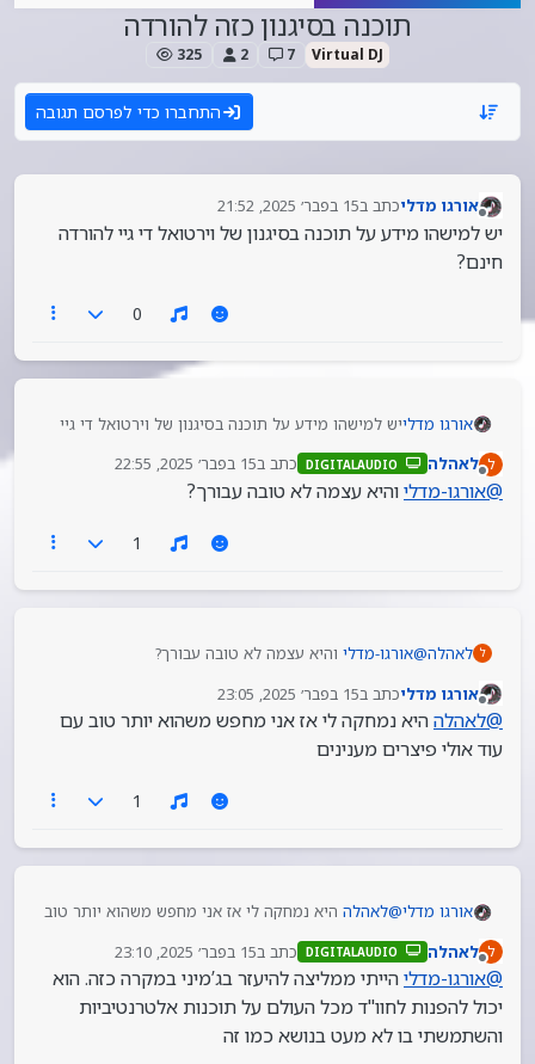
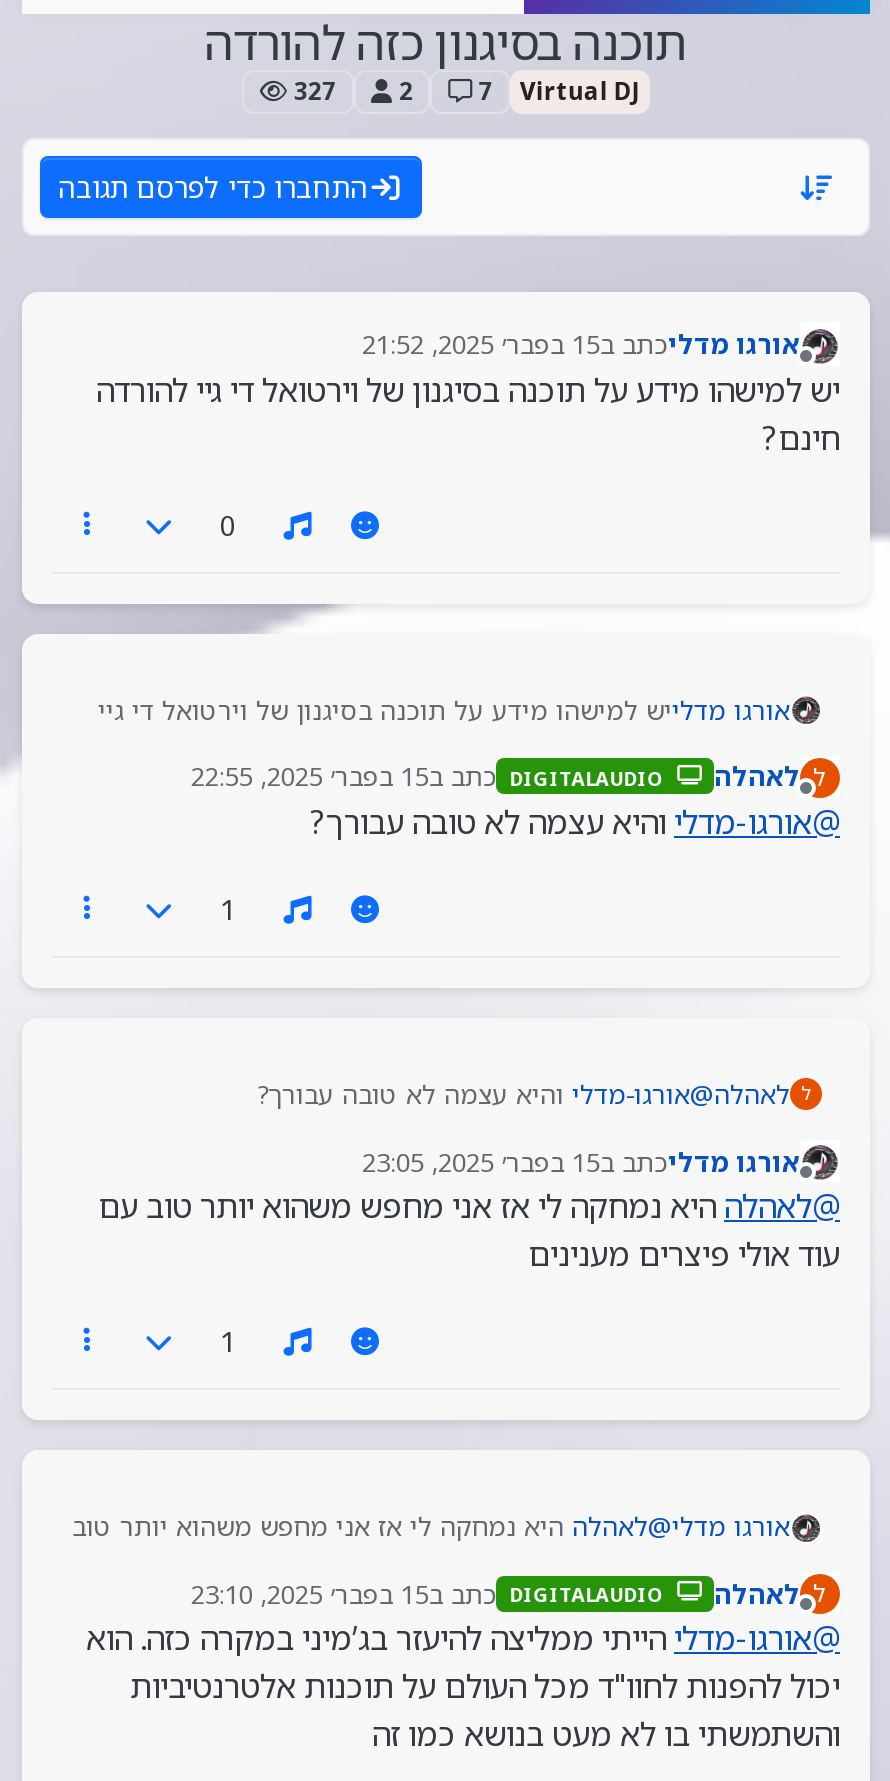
- 325 2 7 Virtual DJ
+ 327 2 7 Virtual DJ
